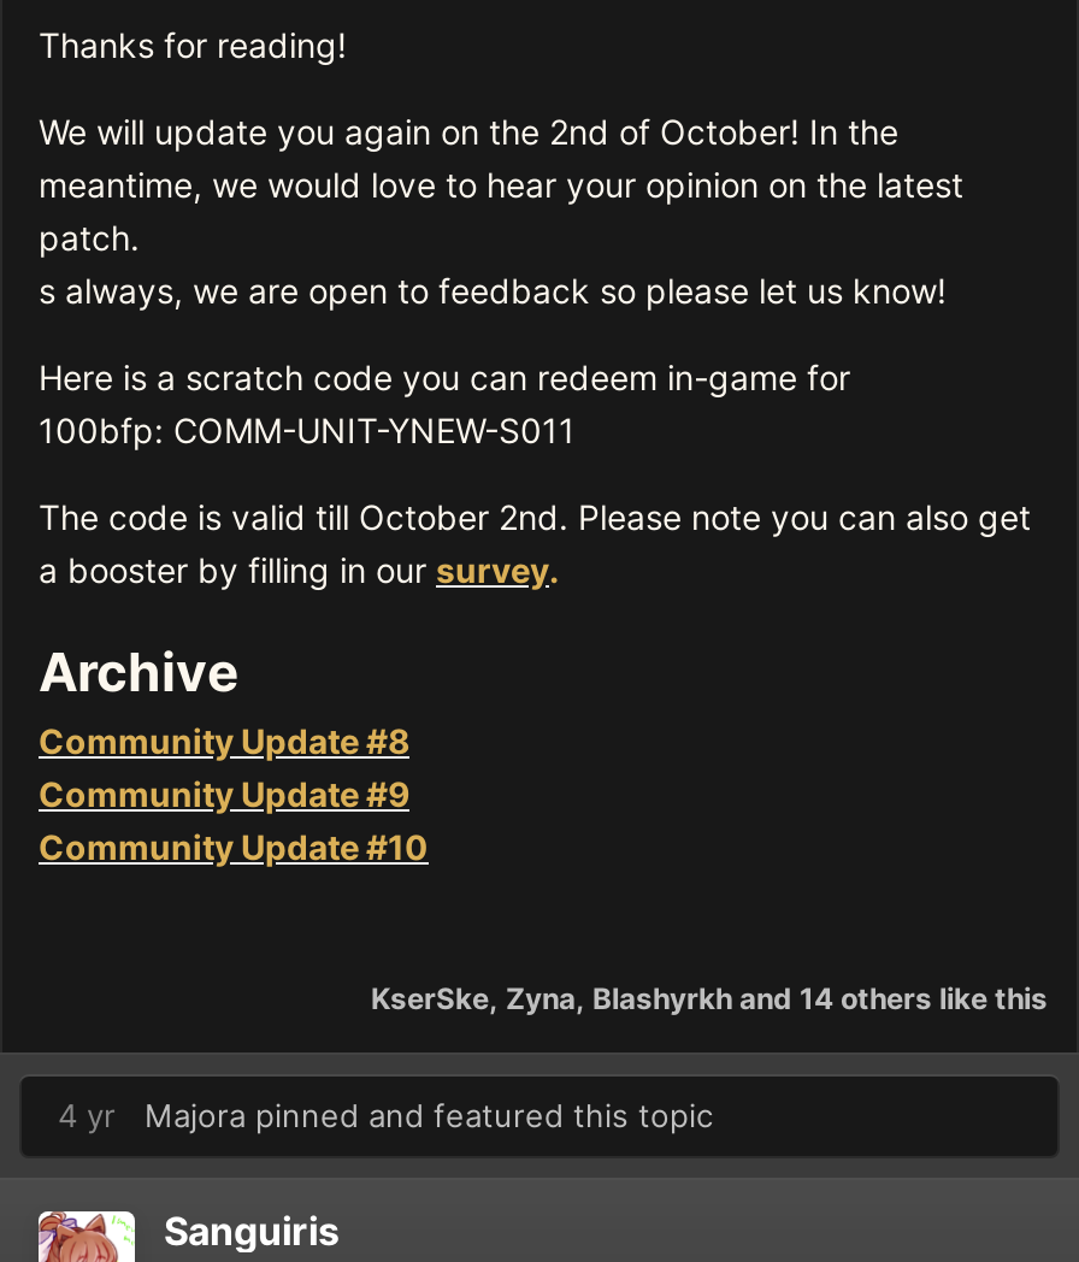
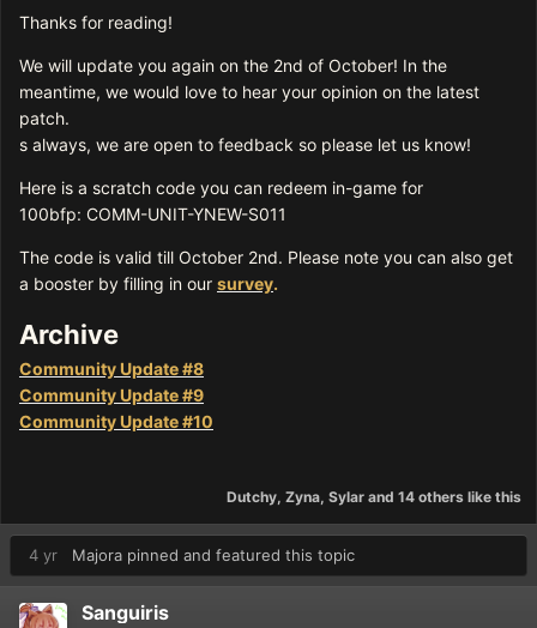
- KserSke, Zyna, Blashyrkh and 14 others like this
+ Dutchy, Zyna, Sylar and 14 others like this
